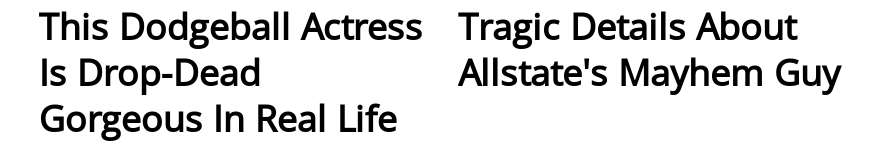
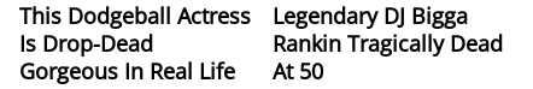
- Tragic Details About
- Allstate's Mayhem Guy
+ Legendary DJ Bigga
+ Rankin Tragically Dead
+ At 50
